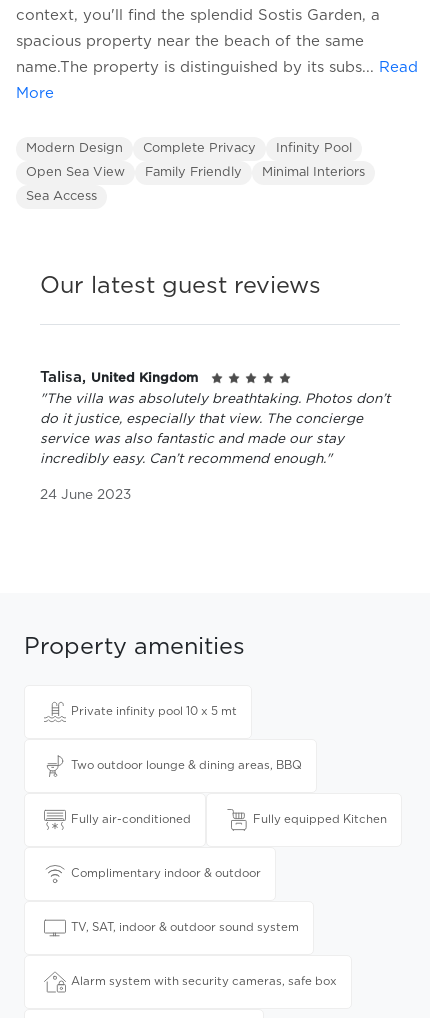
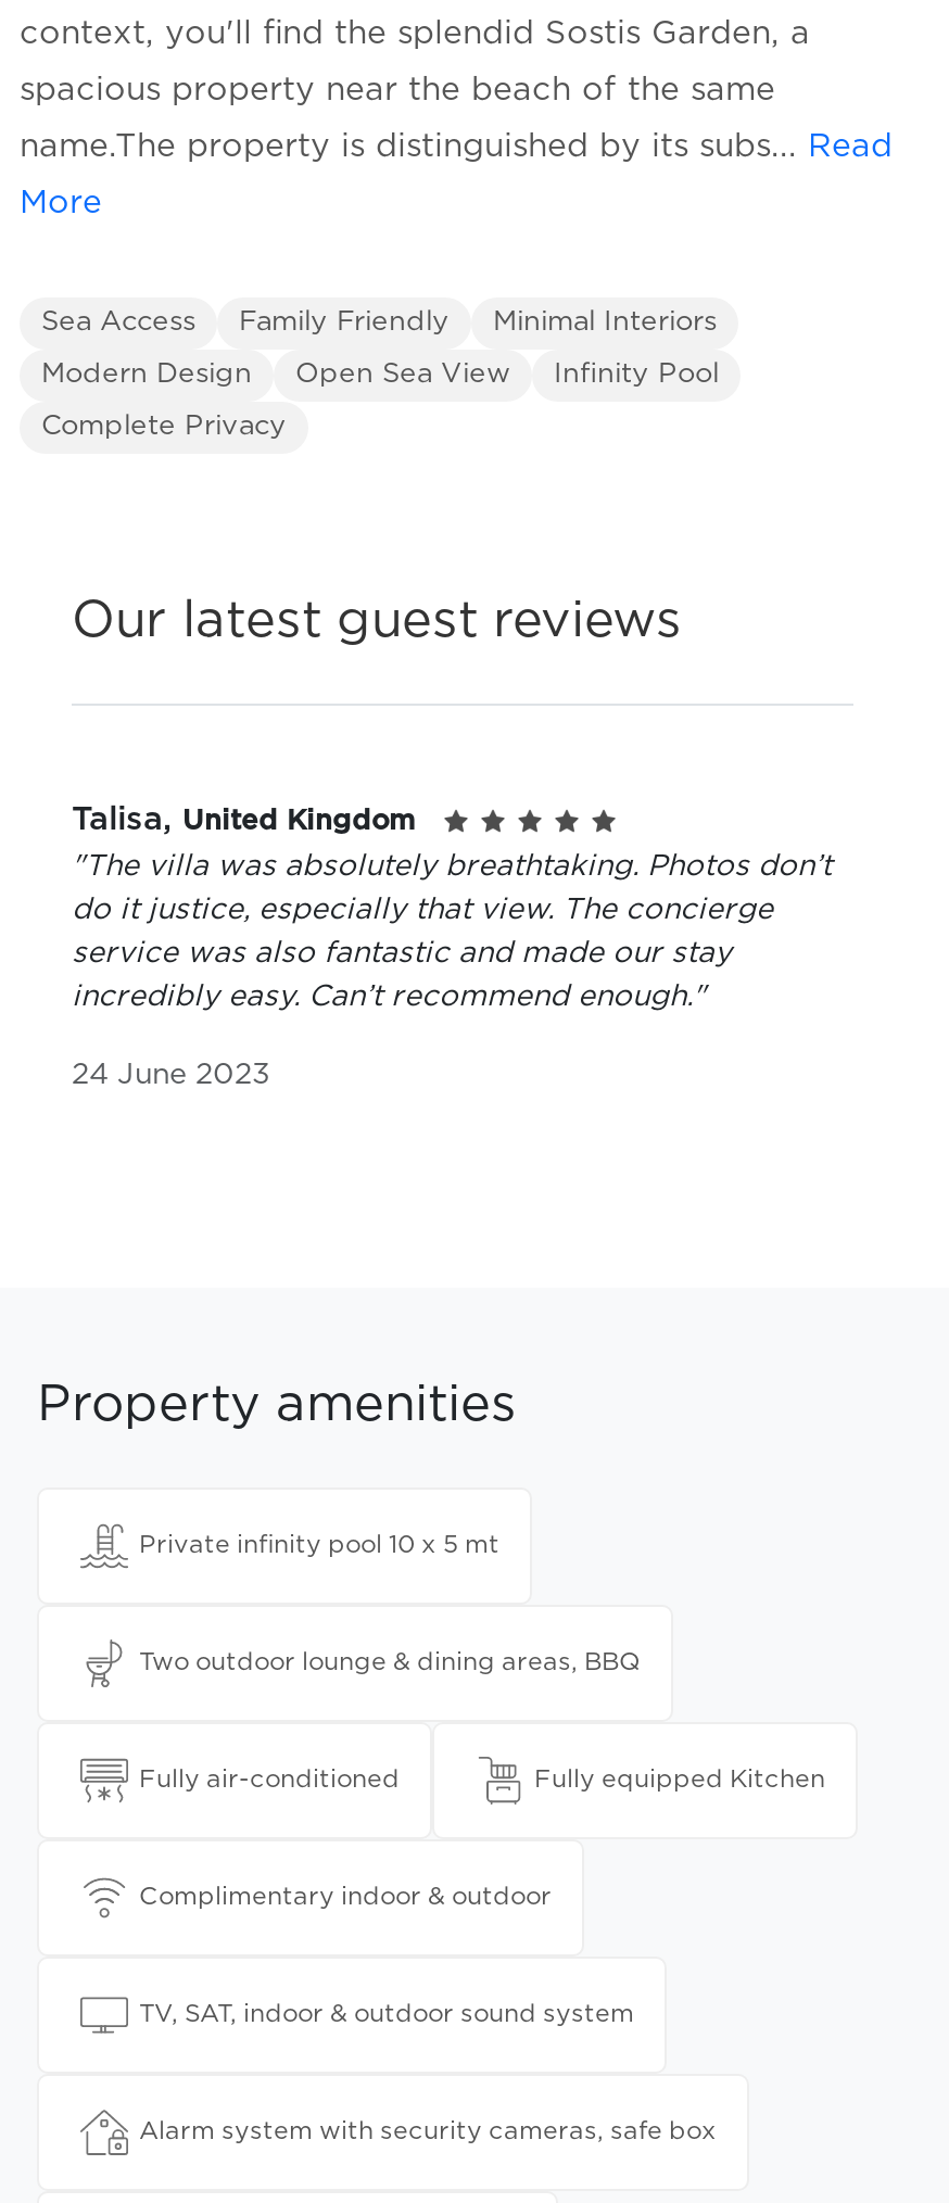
moved down: Modern Design | Complete Privacy | Infinity Pool | Open Sea View

moved up: Family Friendly | Minimal Interiors

moved up: Sea Access
